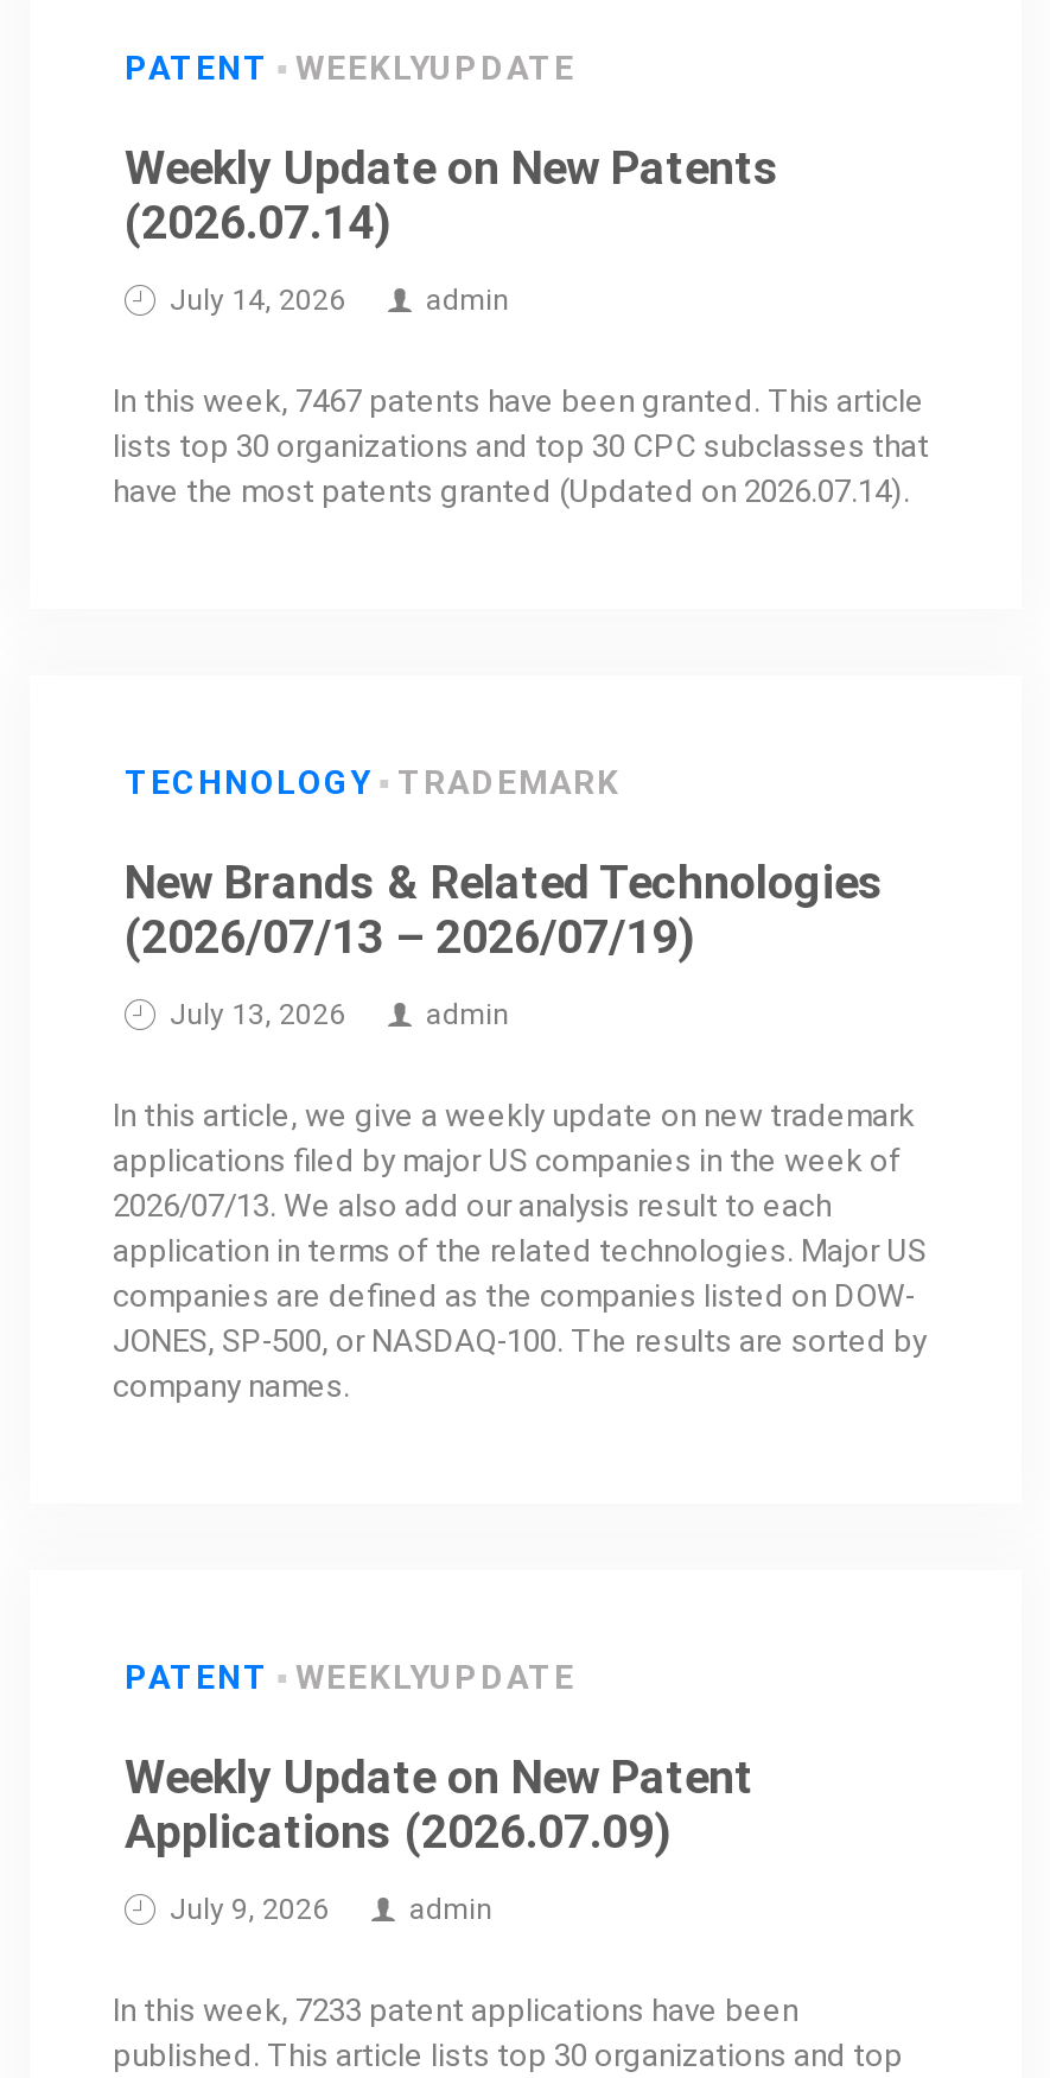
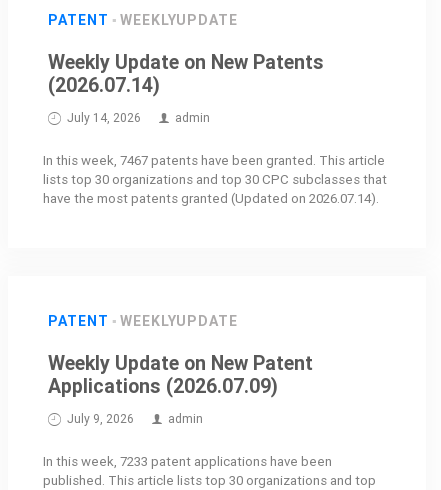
- TECHNOLOGY
- TRADEMARK
- New Brands & Related Technologies
- (2026/07/13 – 2026/07/19)
- July 13, 2026
- admin
- In this article, we give a weekly update on new trademark
- applications filed by major US companies in the week of
- 2026/07/13. We also add our analysis result to each
- application in terms of the related technologies. Major US
- companies are defined as the companies listed on DOW-
- JONES, SP-500, or NASDAQ-100. The results are sorted by
- company names.
